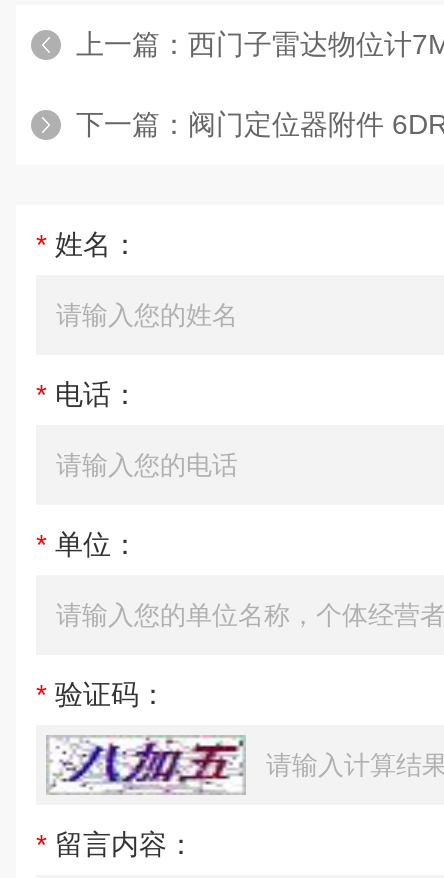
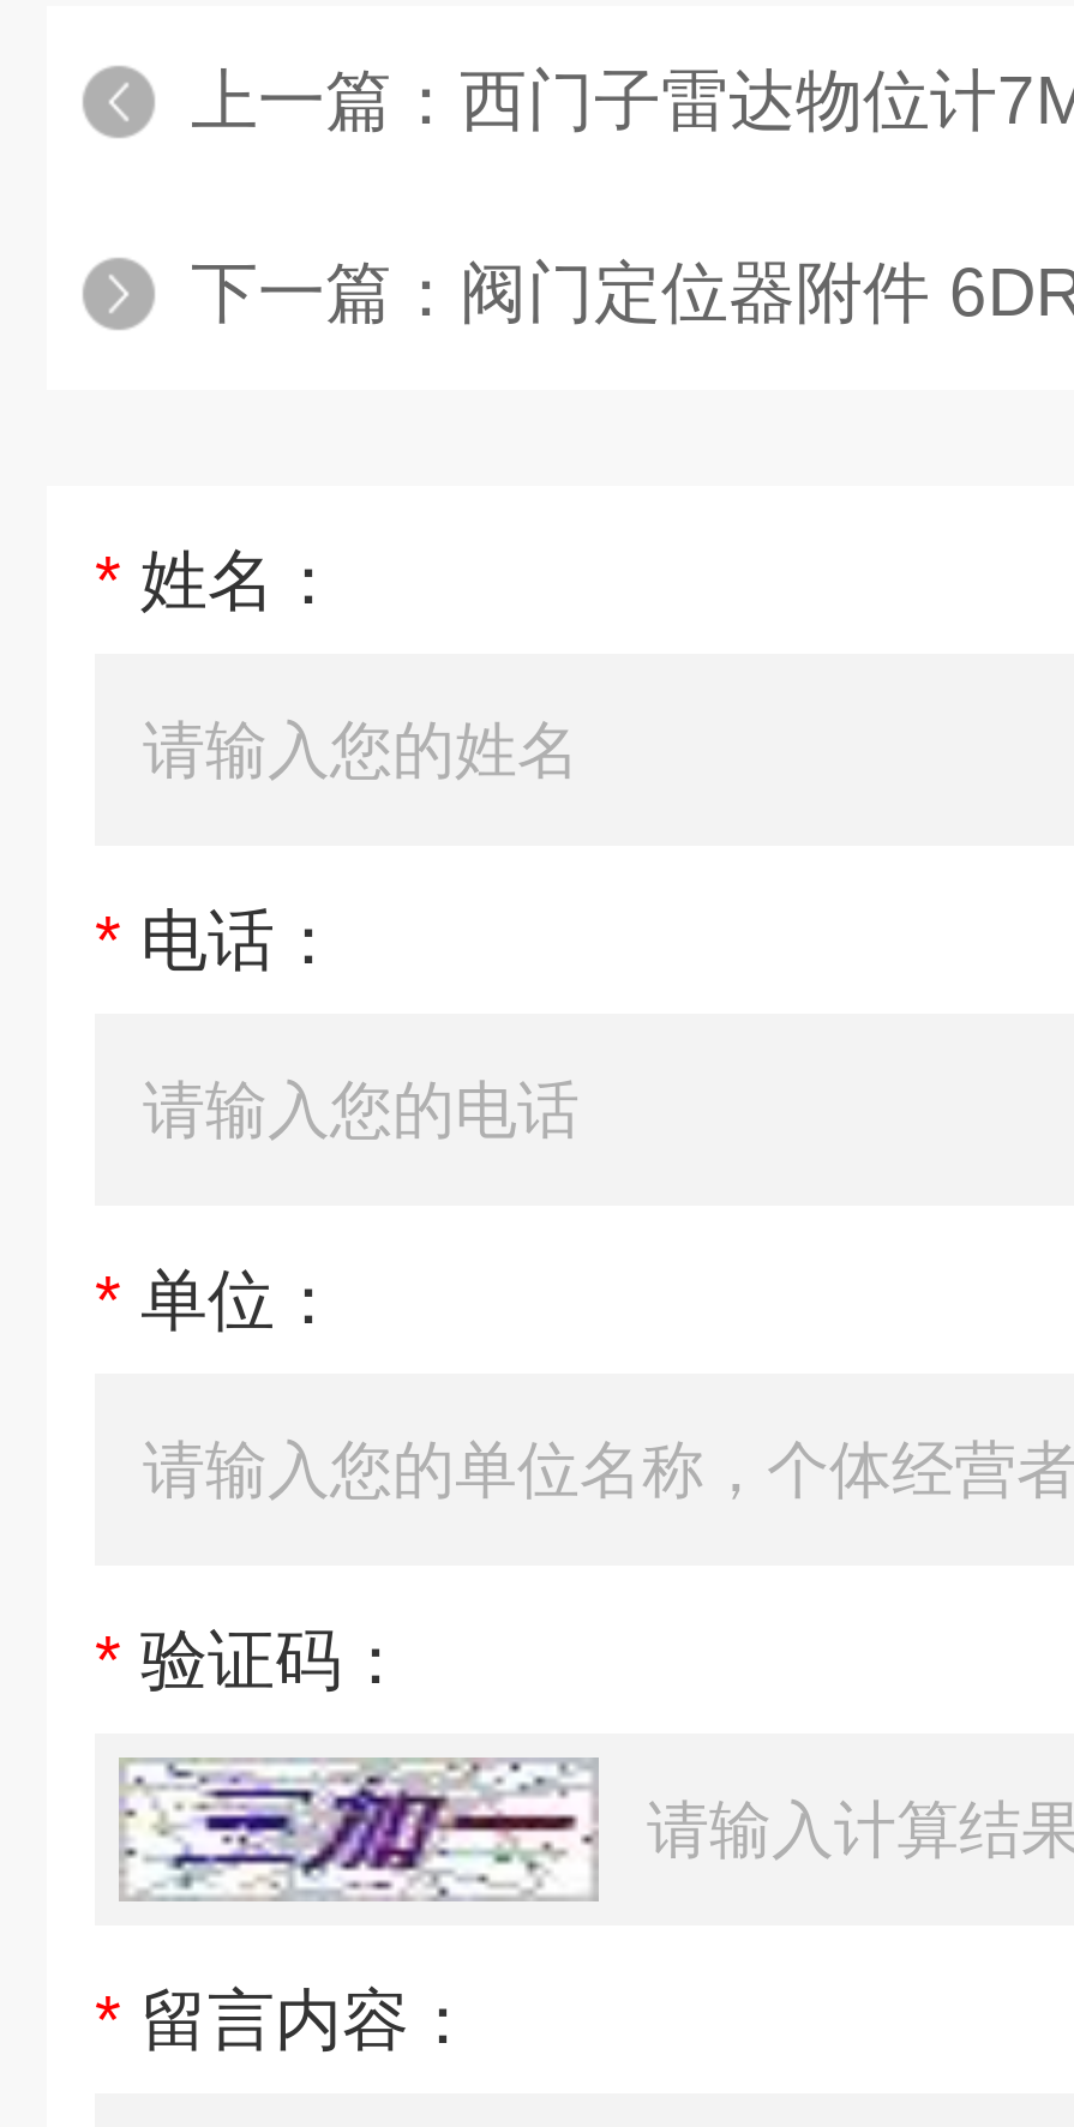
- [image]
+ [image]
